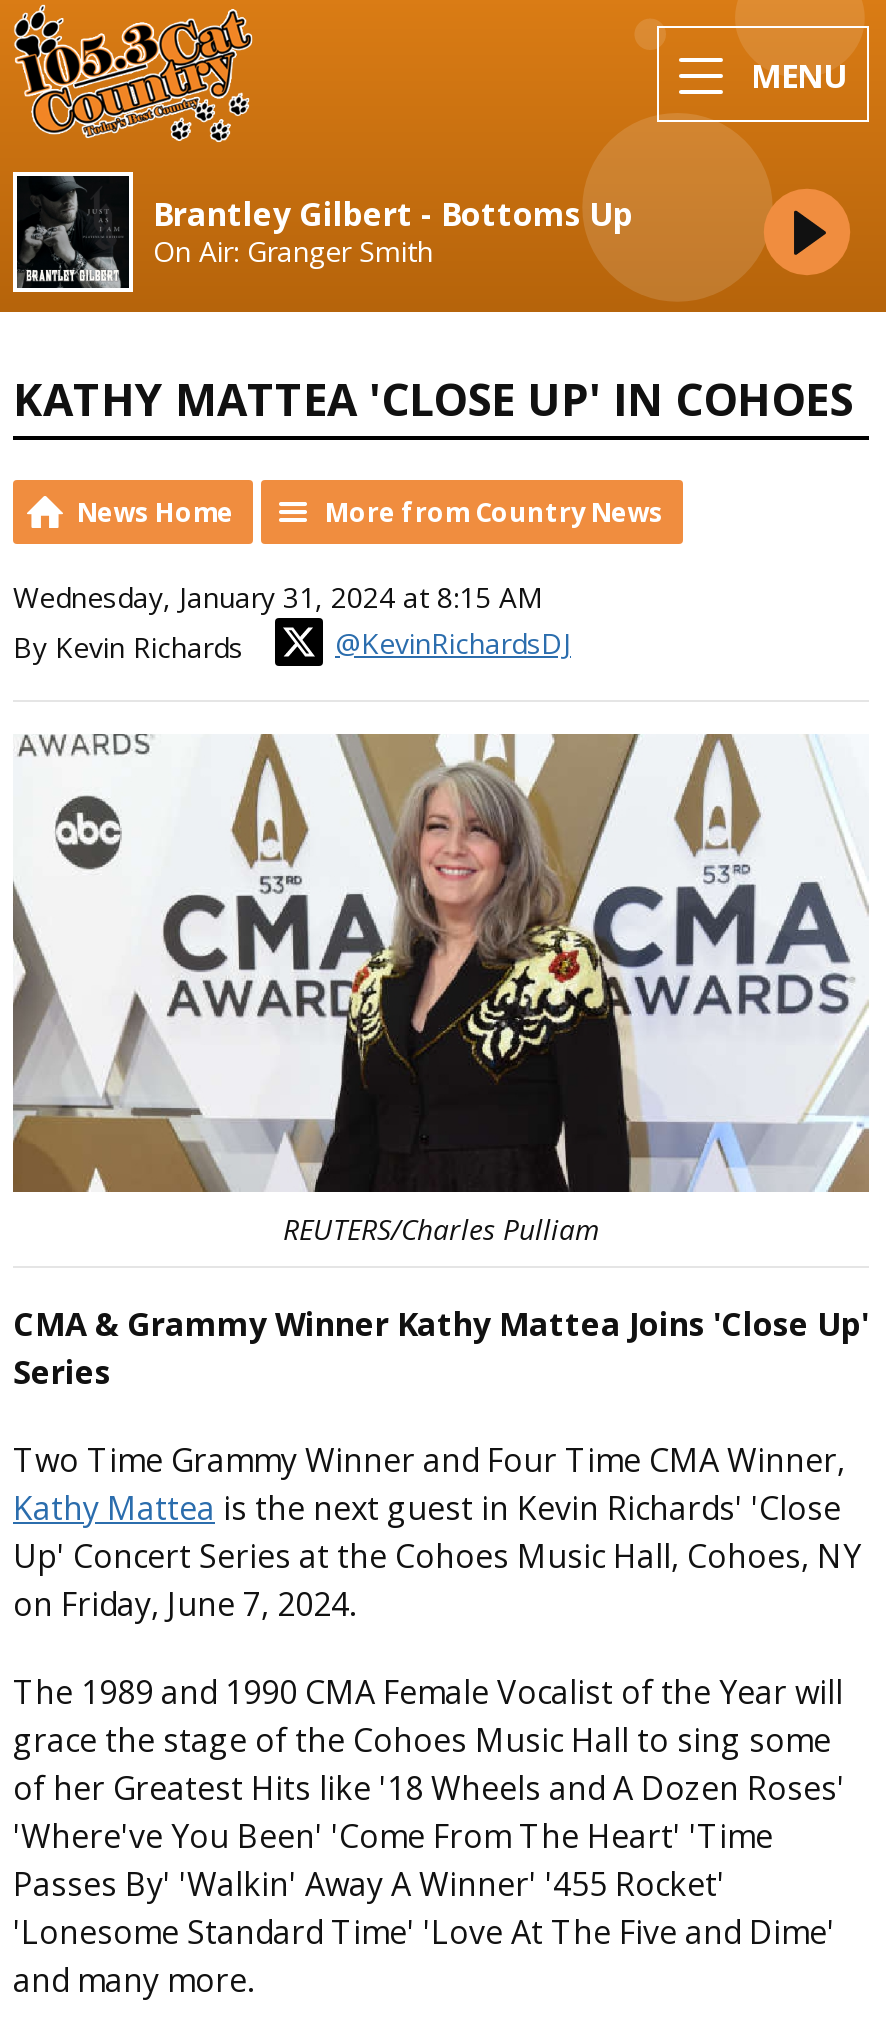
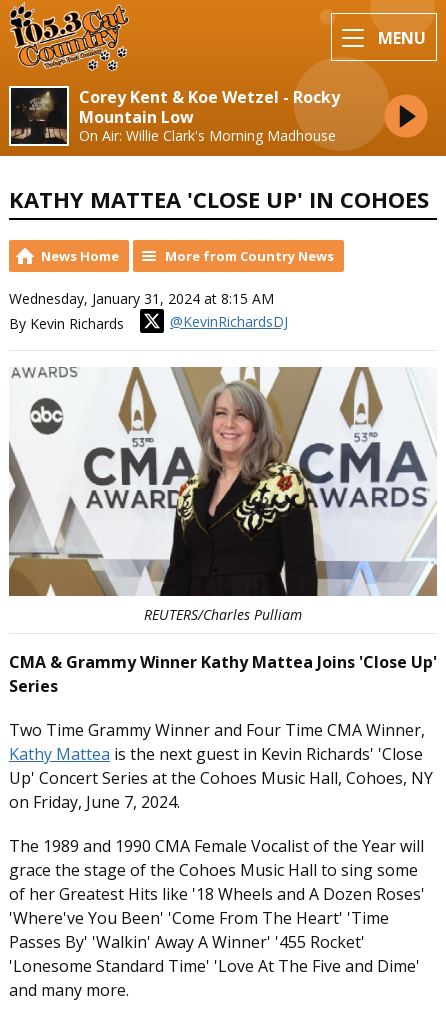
- [image]
- Brantley Gilbert - Bottoms Up
- On Air: Granger Smith
+ [image]
+ Corey Kent & Koe Wetzel - Rocky
+ Mountain Low
+ On Air: Willie Clark's Morning Madhouse
